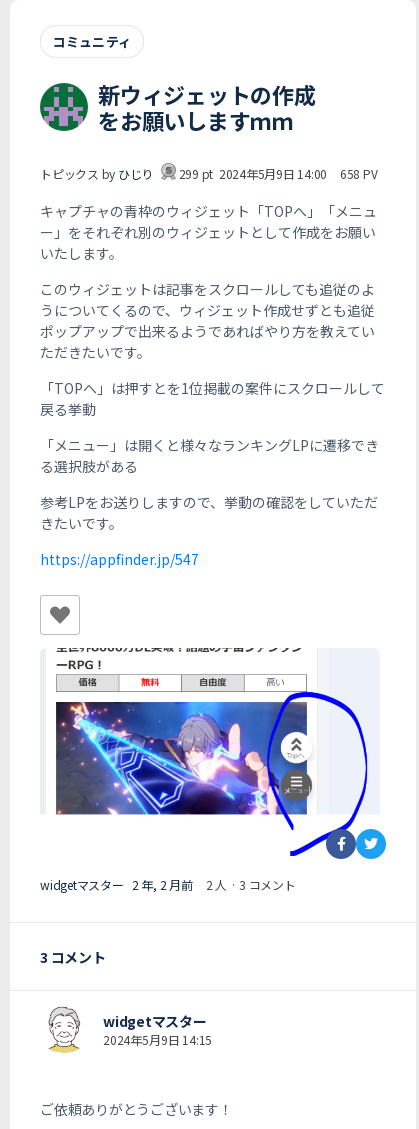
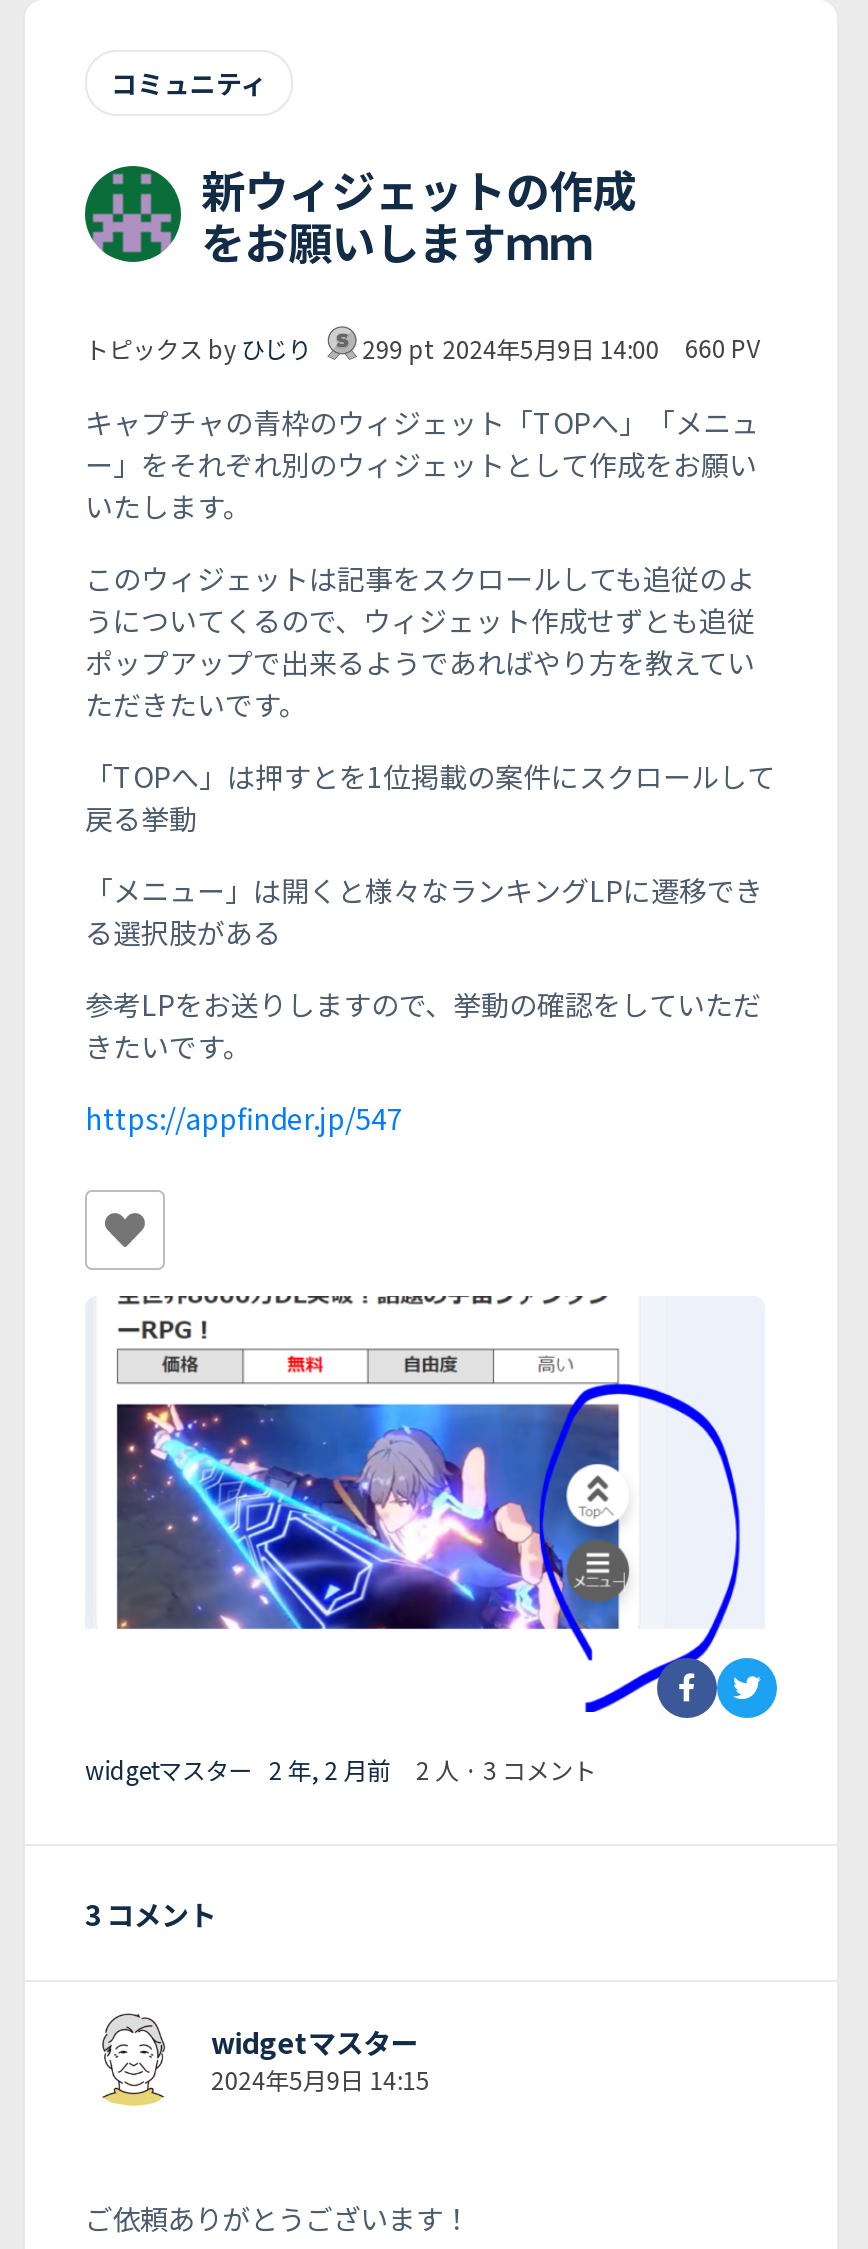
- トピックス byひじり 299 pt 2024年5月9日 14:00 658 PV
+ トピックス byひじり 299 pt 2024年5月9日 14:00 660 PV
